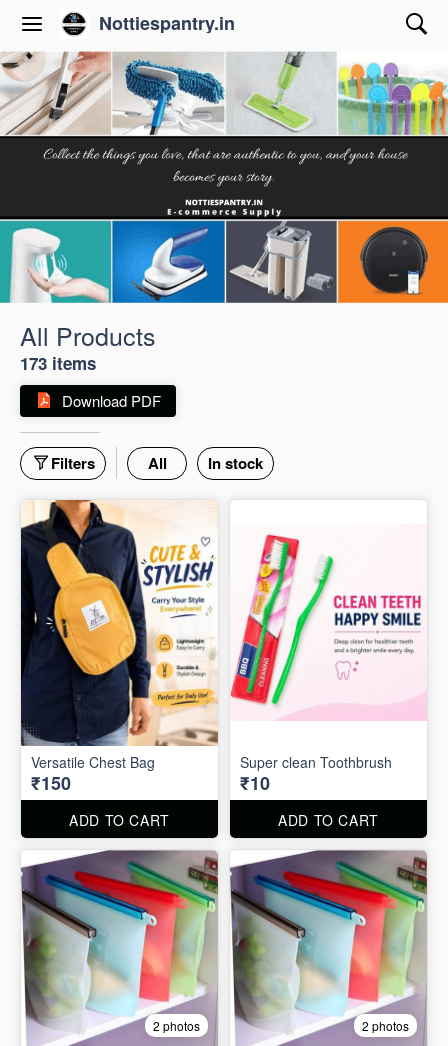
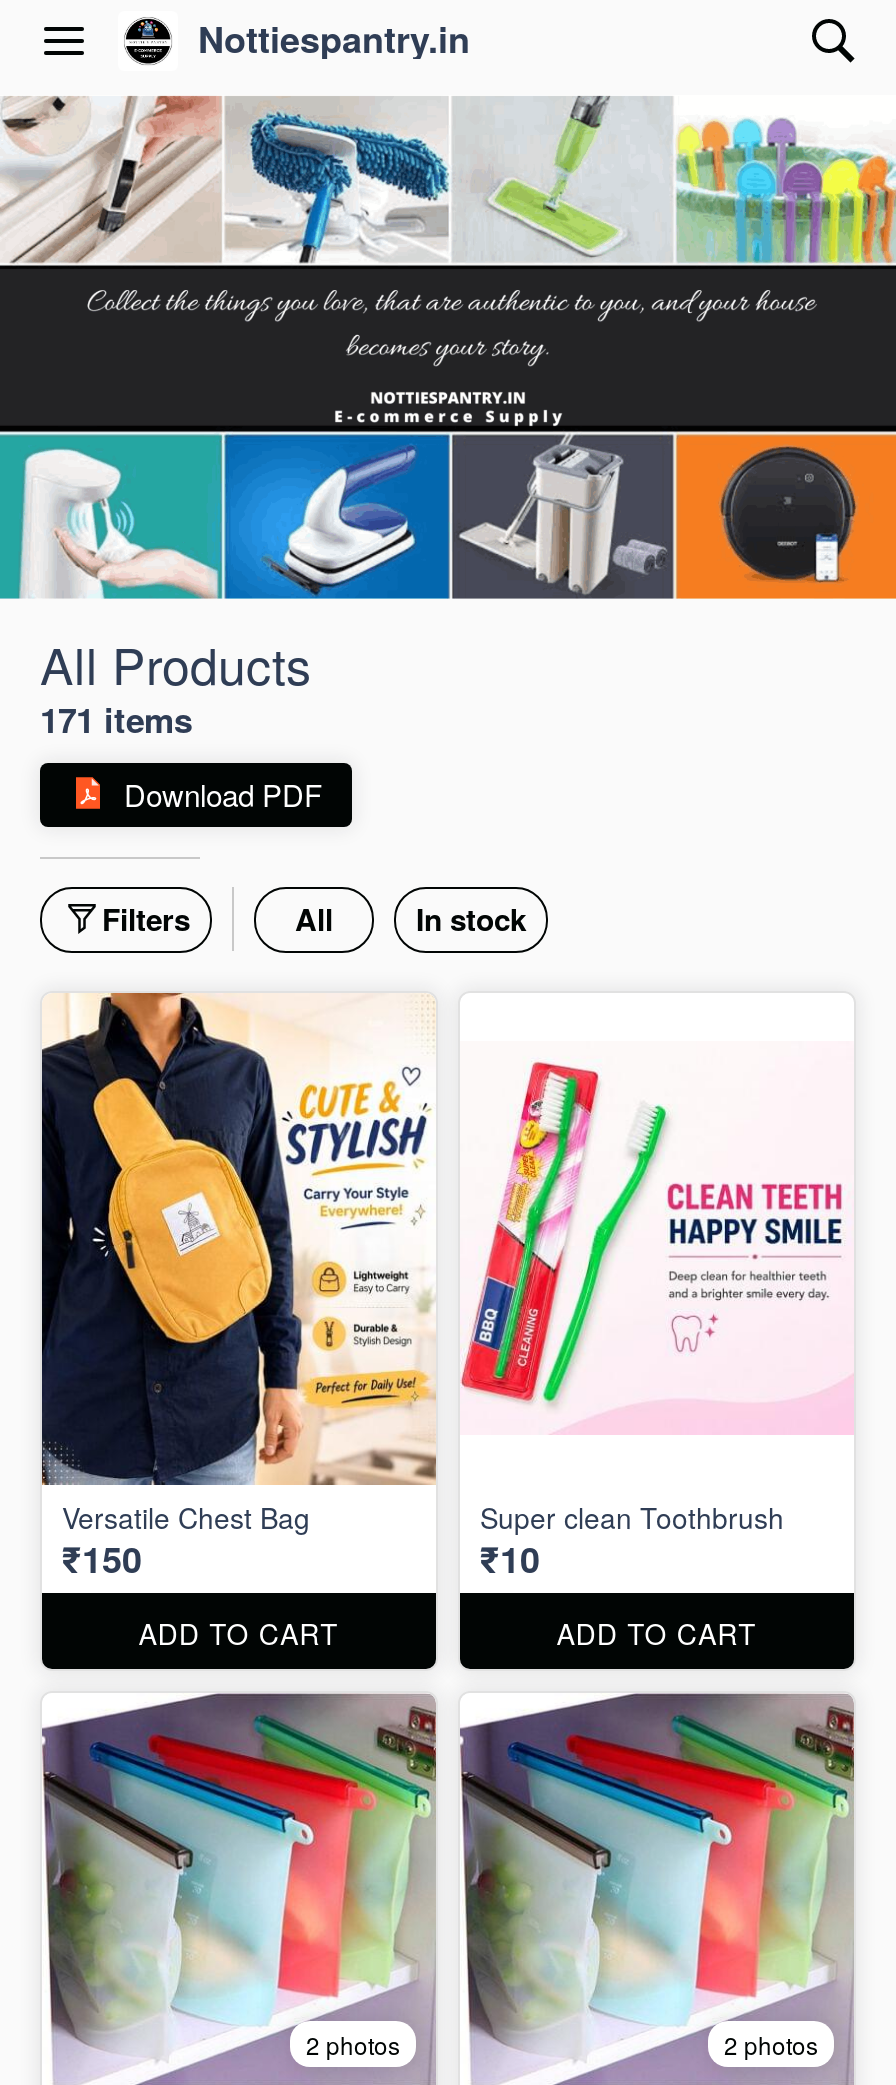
- 173 items
+ 171 items
